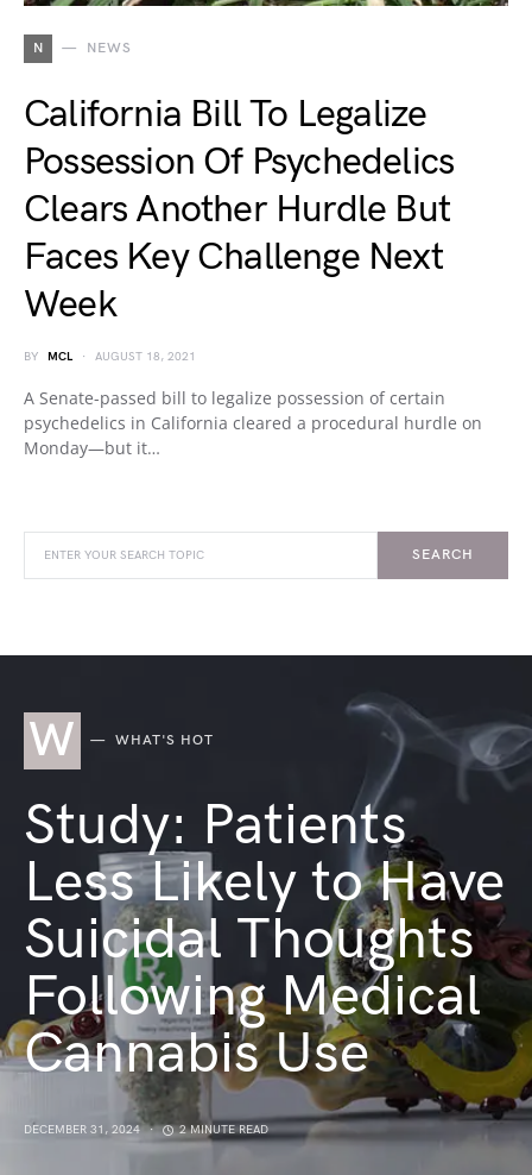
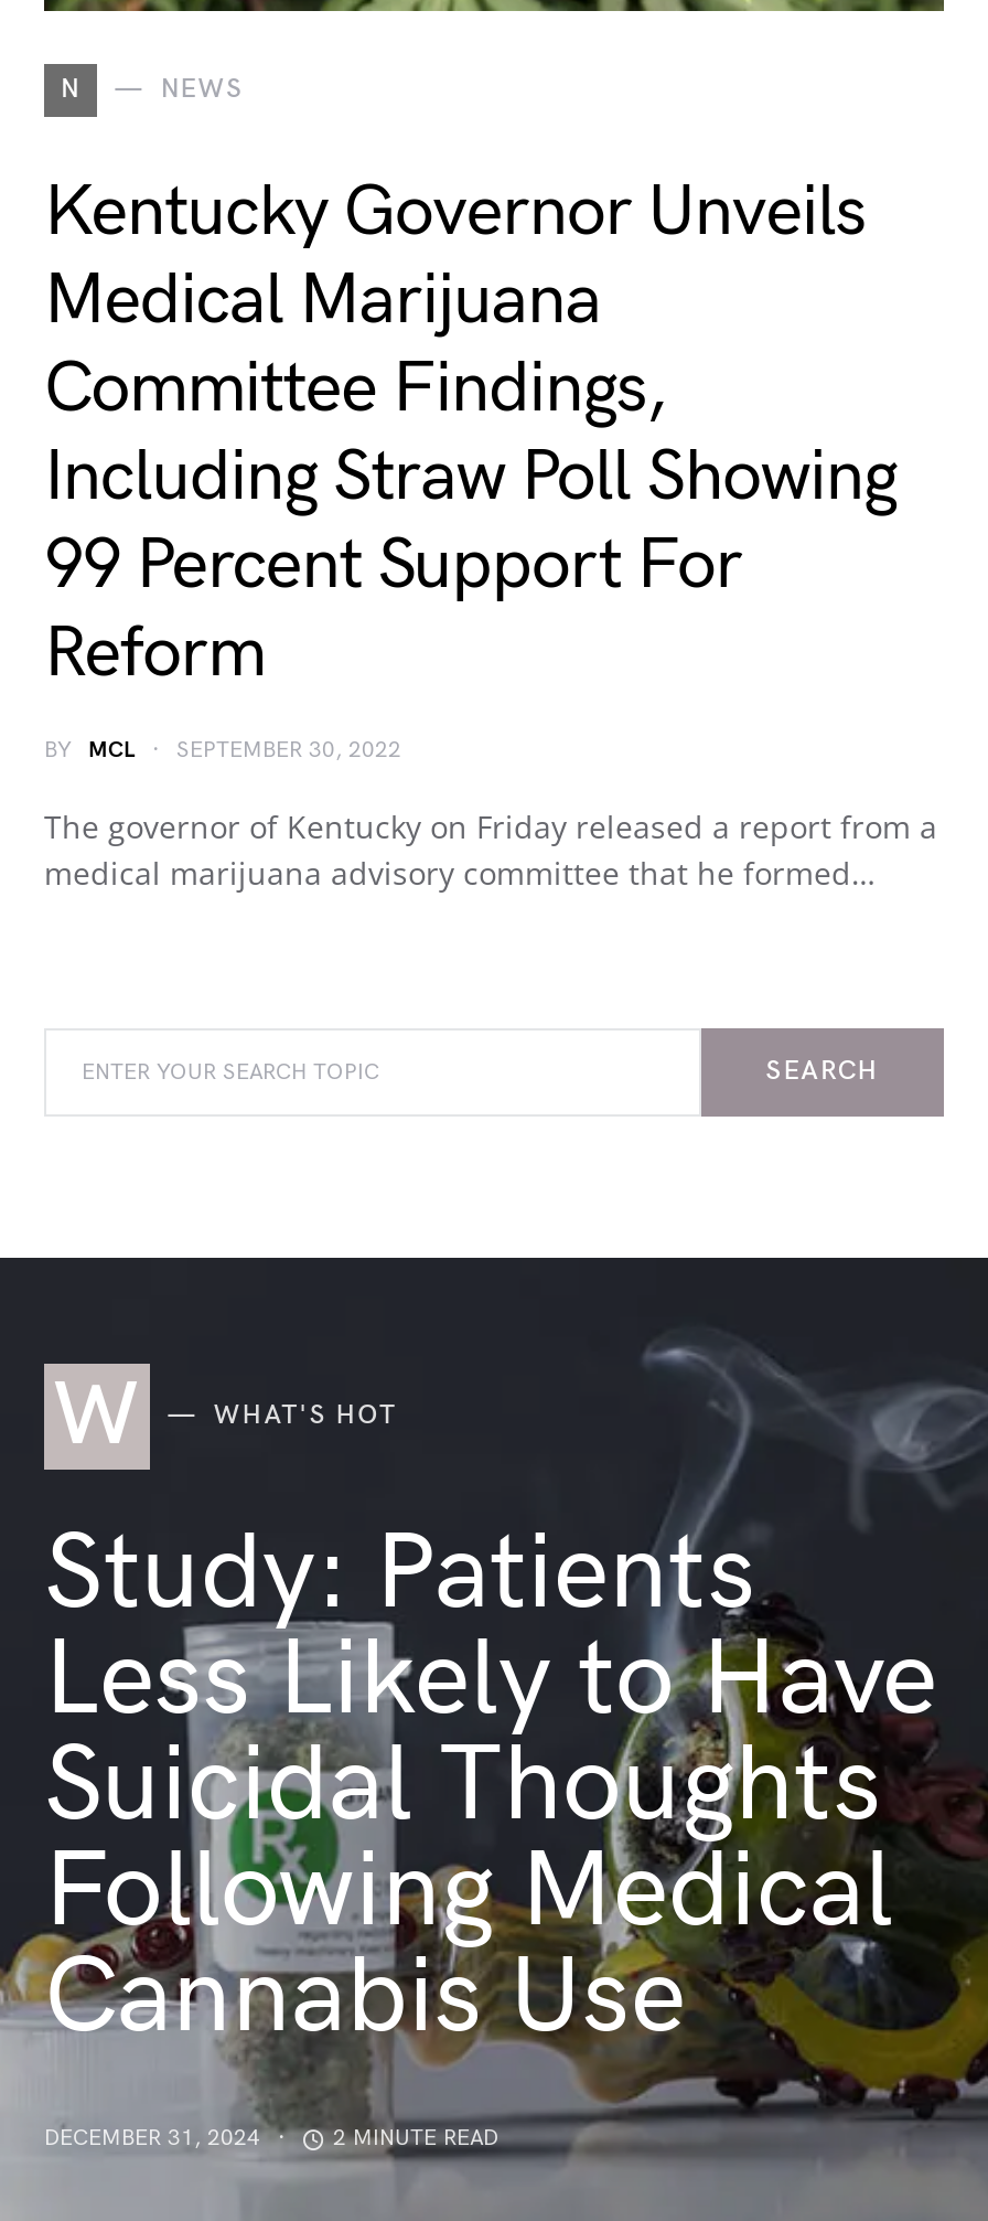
- California Bill To Legalize
- Possession Of Psychedelics
- Clears Another Hurdle But
- Faces Key Challenge Next
- Week
+ Kentucky Governor Unveils
+ Medical Marijuana
+ Committee Findings,
+ Including Straw Poll Showing
+ 99 Percent Support For
+ Reform

- BY MCL AUGUST 18, 2021
+ BY MCL SEPTEMBER 30, 2022

moved down: BY | MCL

- A Senate-passed bill to legalize possession of certain
- psychedelics in California cleared a procedural hurdle on
- Monday—but it…
+ The governor of Kentucky on Friday released a report from a
+ medical marijuana advisory committee that he formed…
